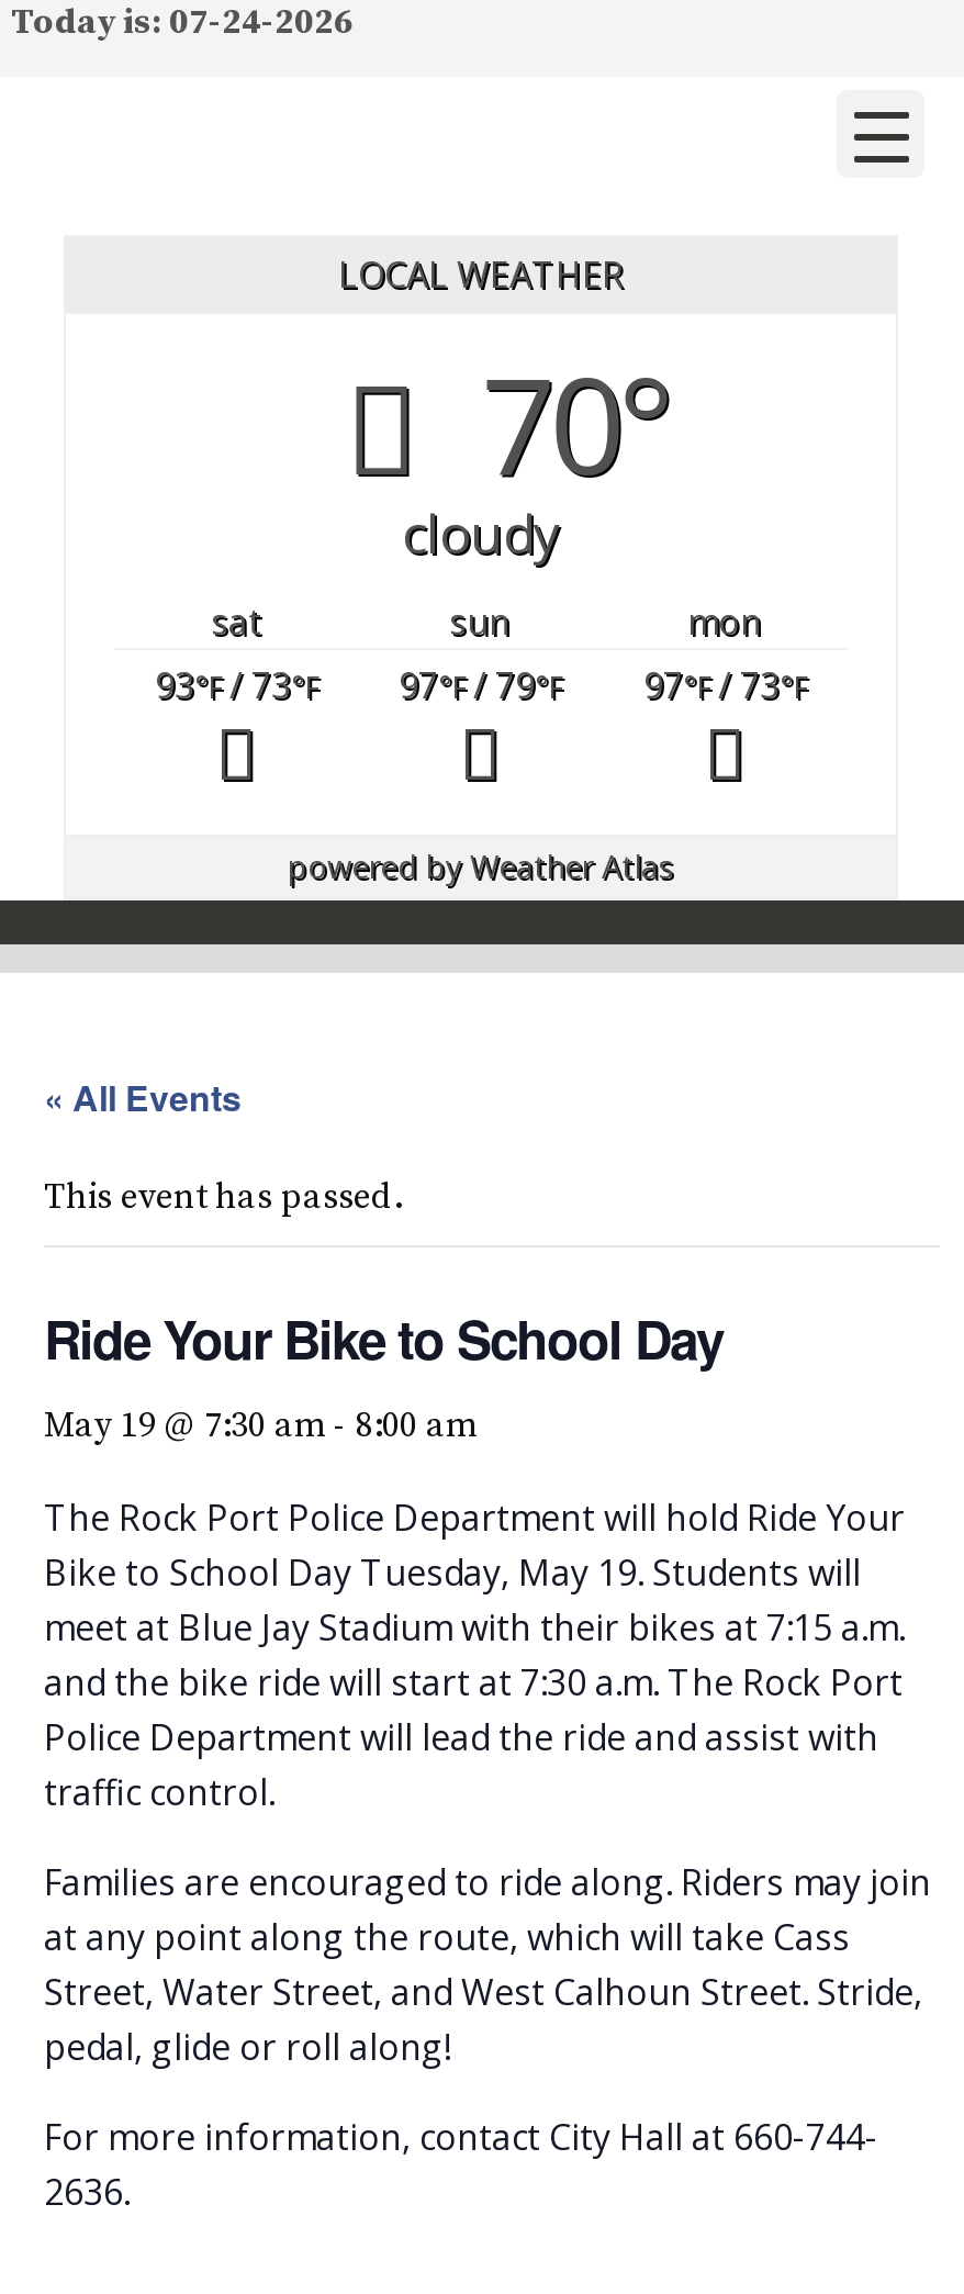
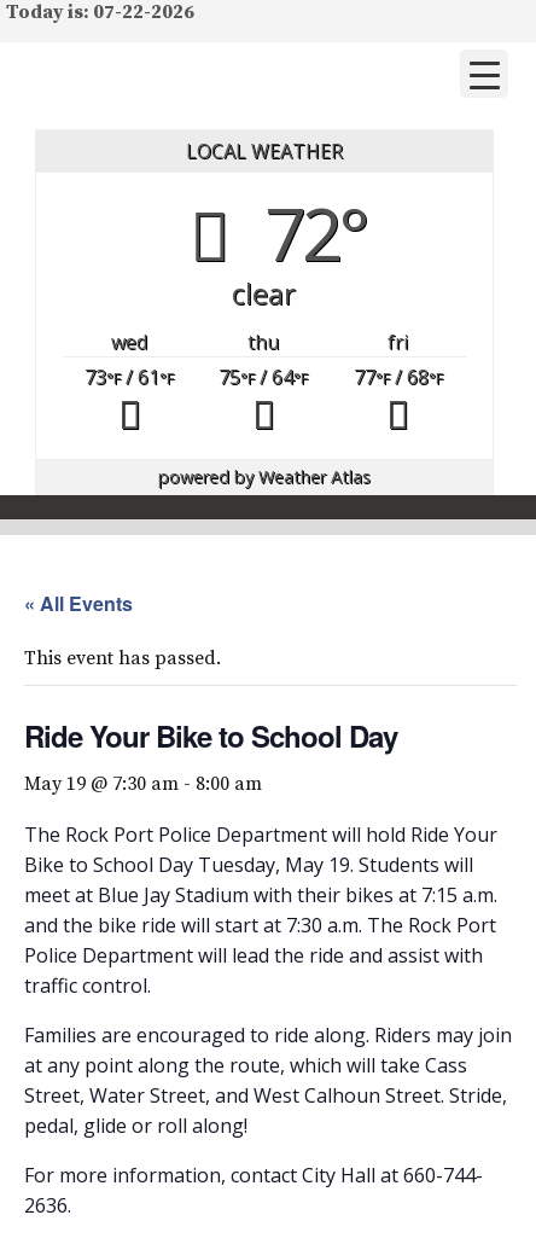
- Today is: 07-24-2026
+ Today is: 07-22-2026

- 70°
- cloudy
- sat
- sun
- mon
- 93°F/ 73°F
- 97°F/ 79°F
- 97°F/ 73°F
+ 72°
+ clear
+ wed
+ thu
+ fri
+ 73°F/ 61°F
+ 75°F/ 64°F
+ 77°F/ 68°F
